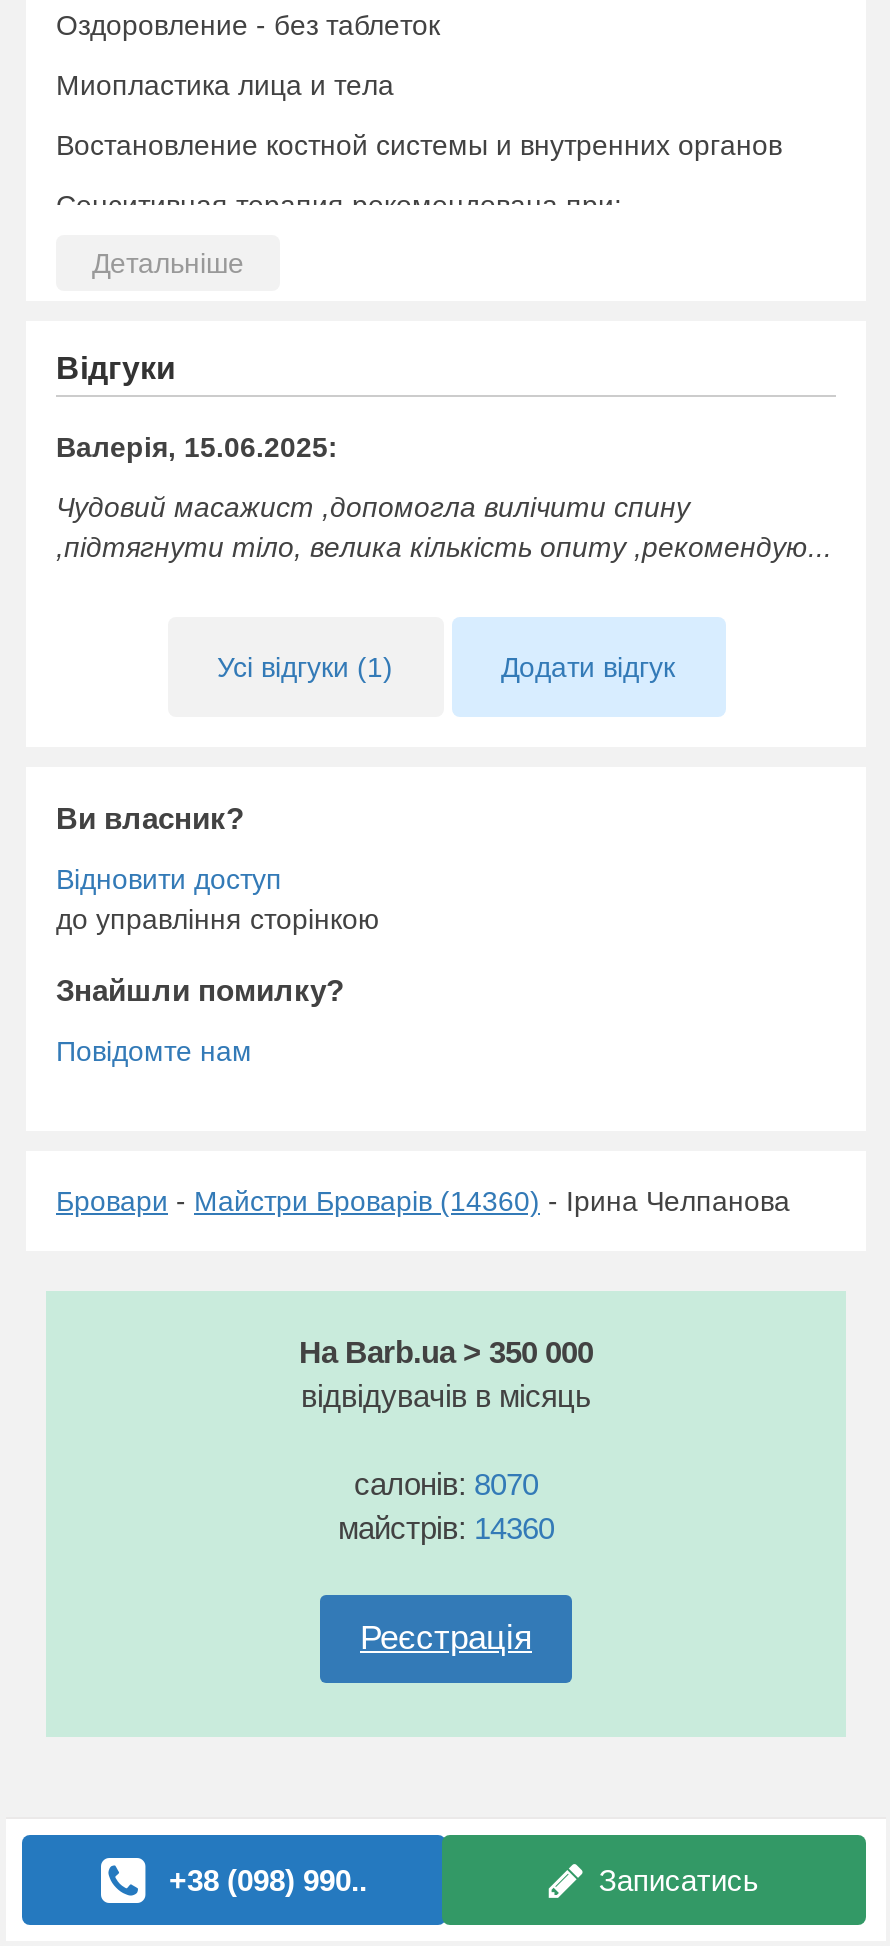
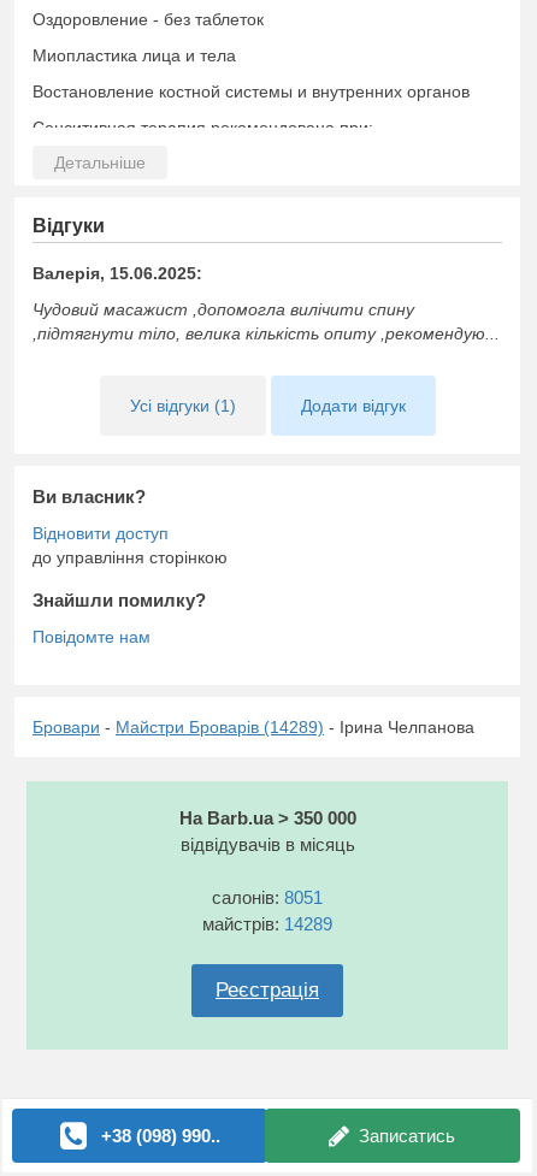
- Бровари - Майстри Броварів (14360) - Ірина Челпанова
+ Бровари - Майстри Броварів (14289) - Ірина Челпанова

- салонів: 8070
+ салонів: 8051

- майстрів: 14360
+ майстрів: 14289
